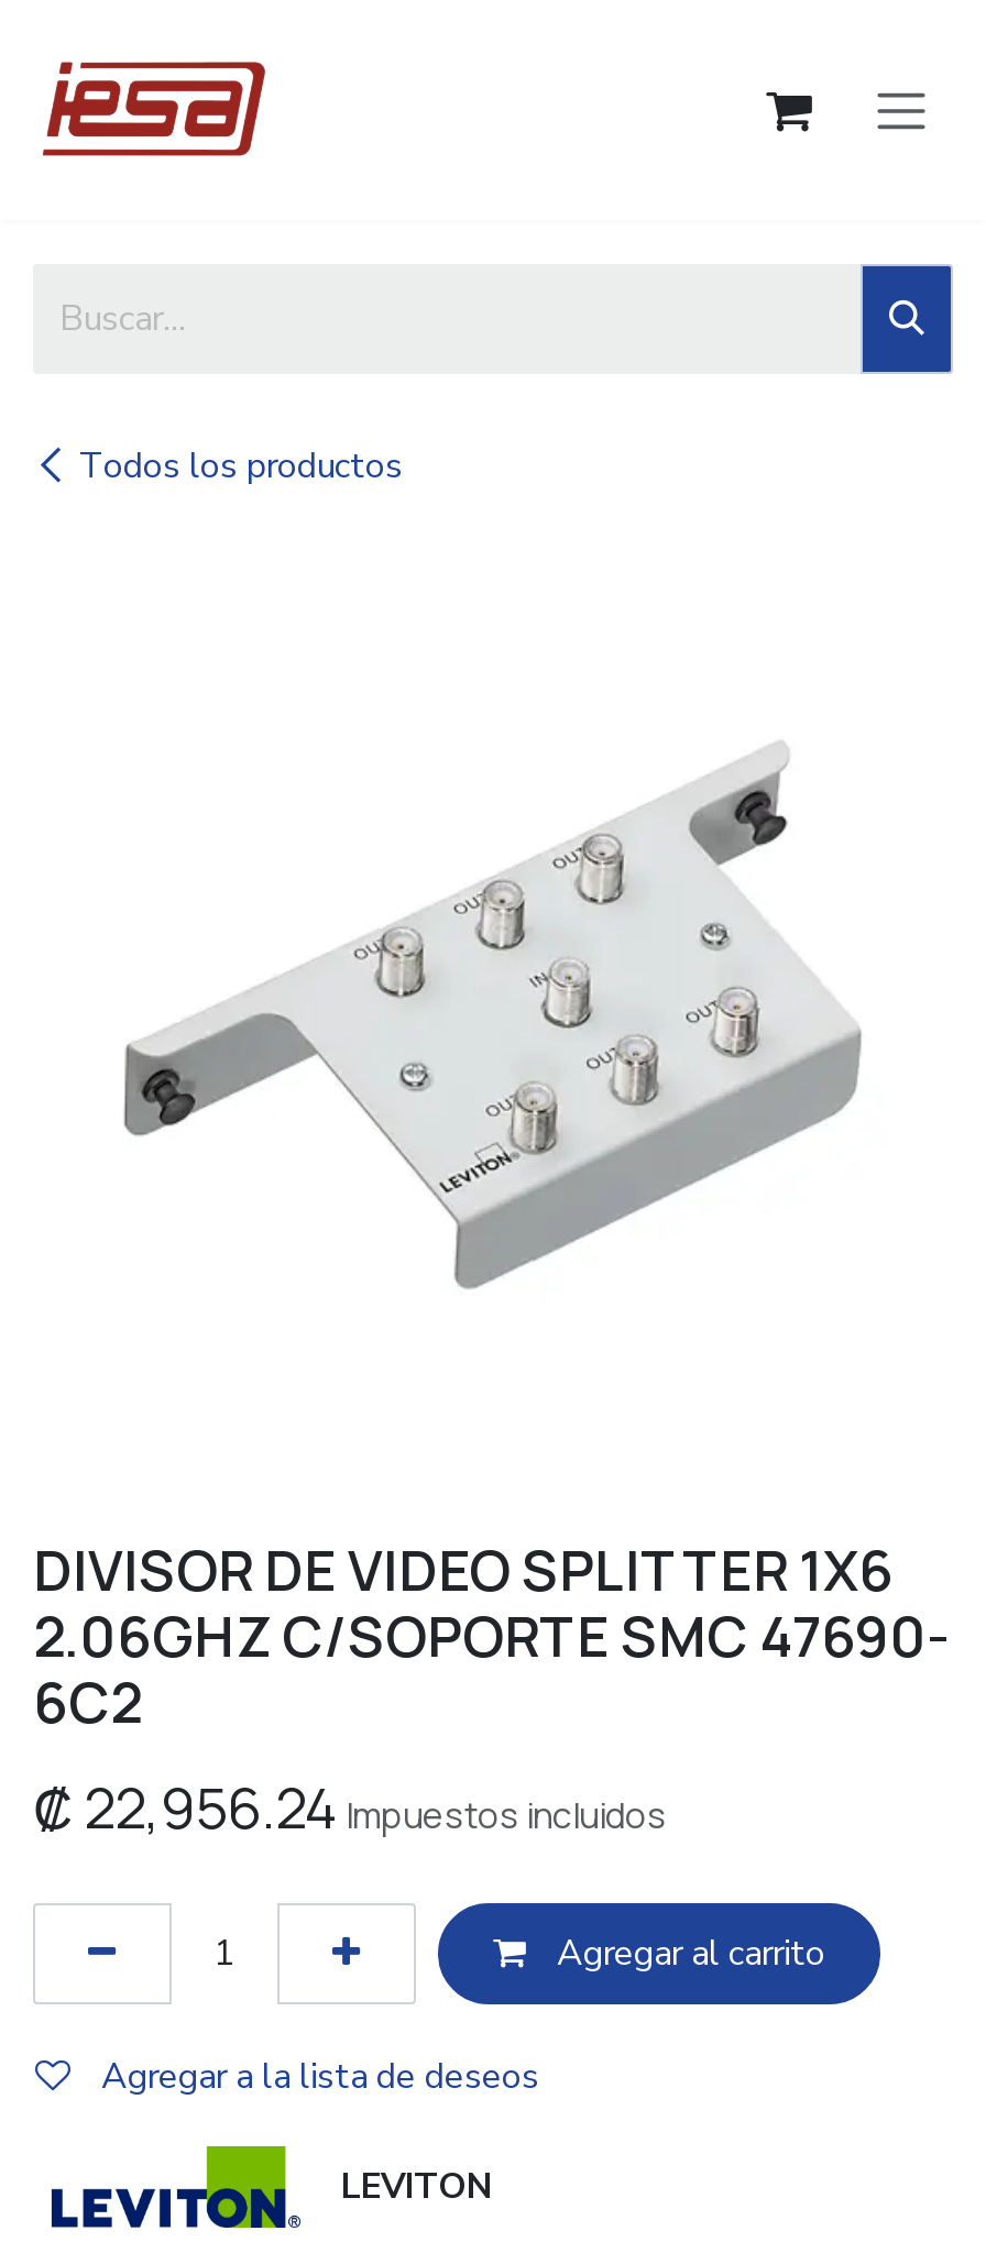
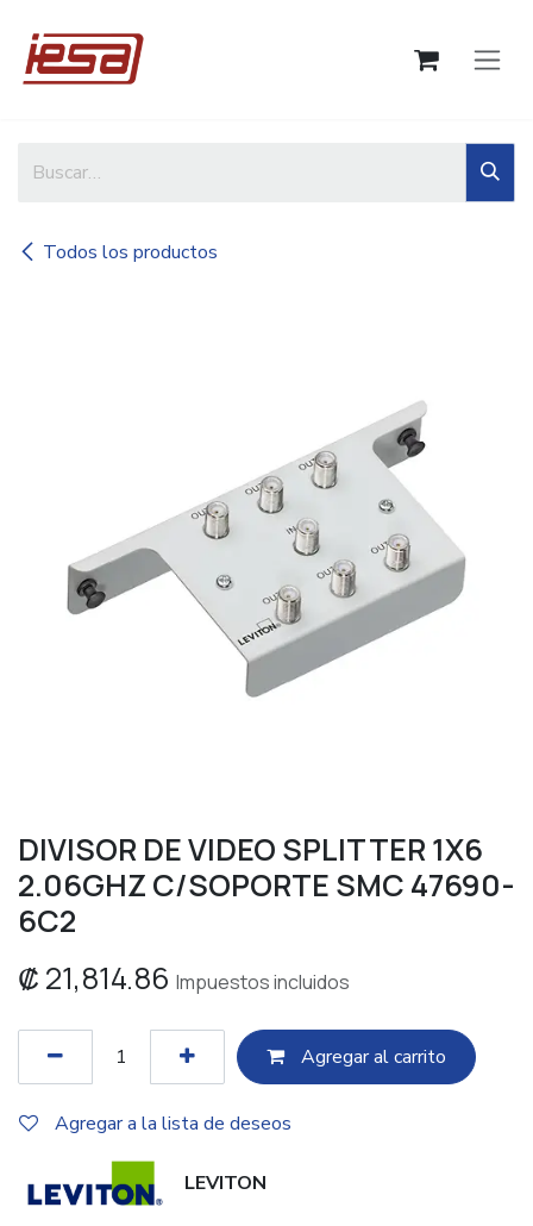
- ₡ 22,956.24 Impuestos incluidos
+ ₡ 21,814.86 Impuestos incluidos
